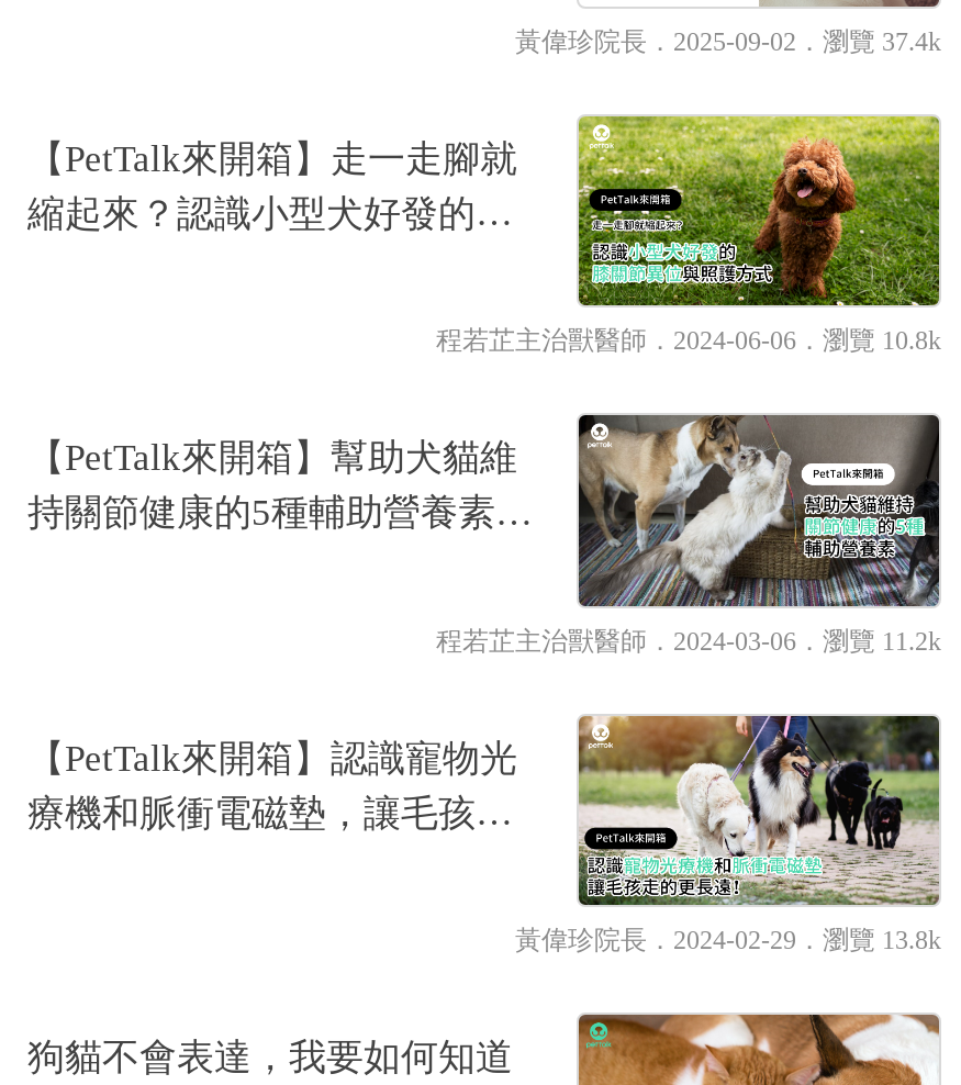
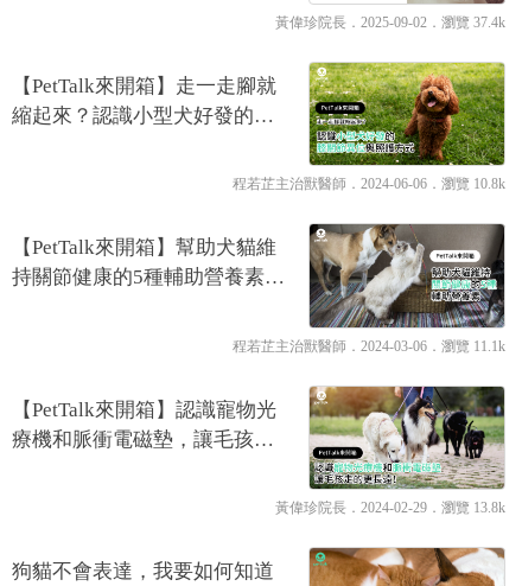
- 程若芷主治獸醫師．2024-03-06．瀏覽 11.2k
+ 程若芷主治獸醫師．2024-03-06．瀏覽 11.1k
